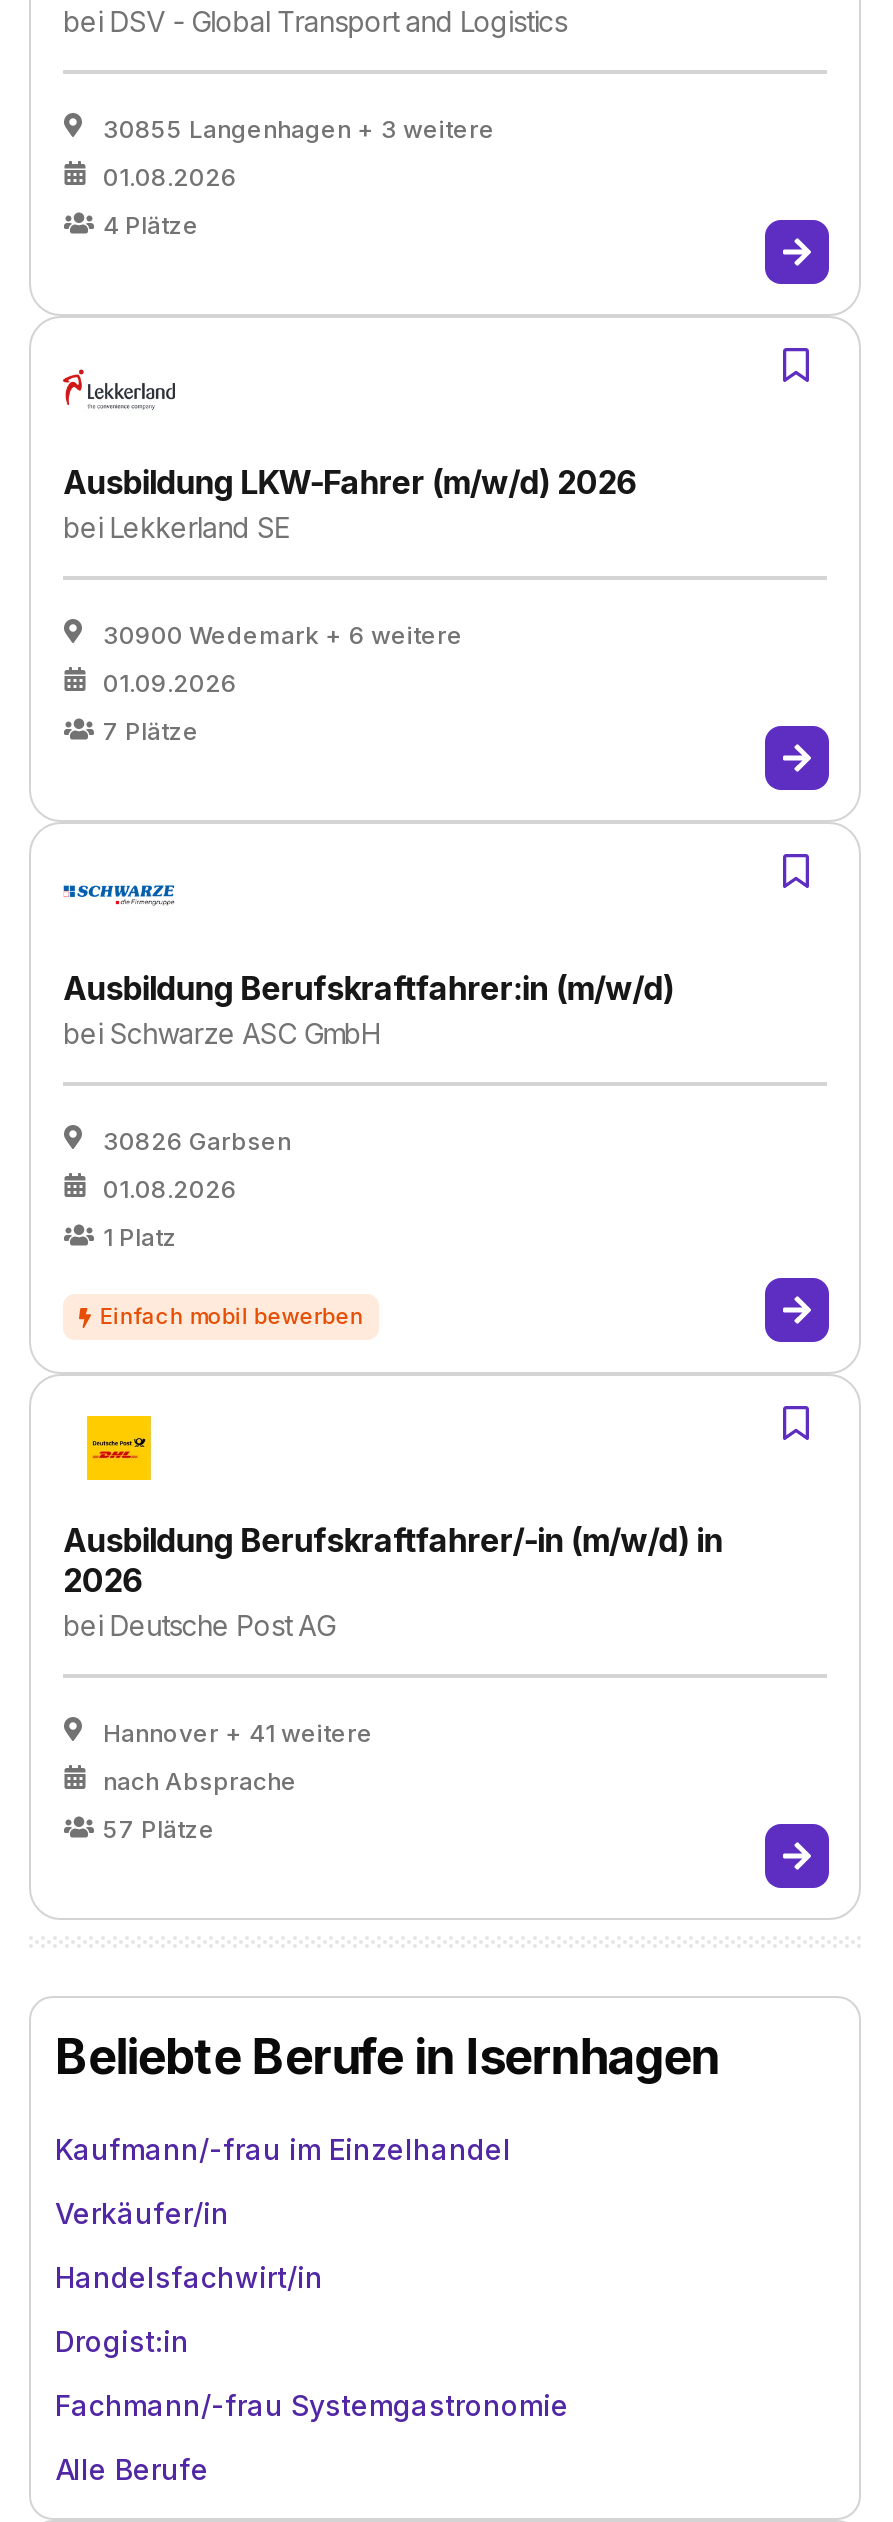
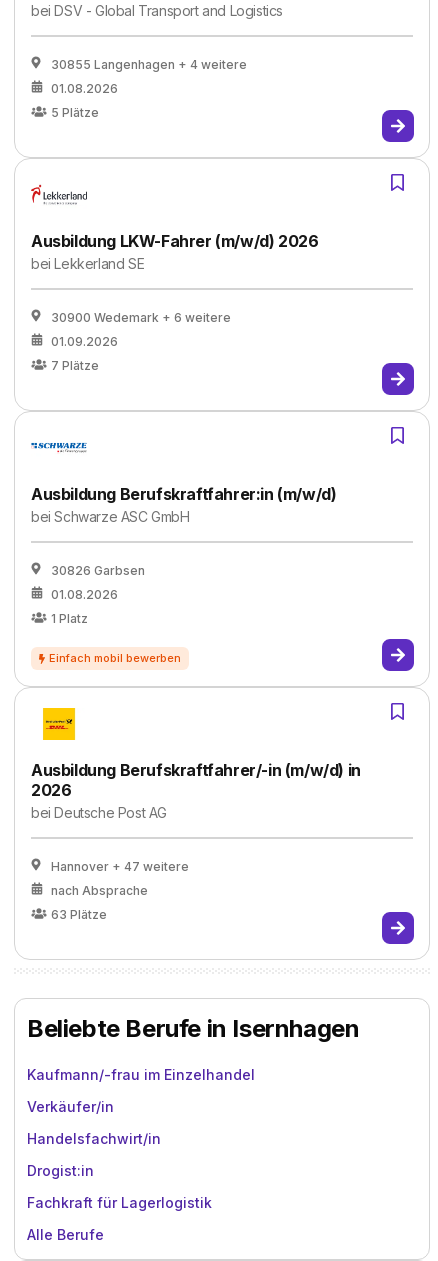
- 30855 Langenhagen + 3 weitere
+ 30855 Langenhagen + 4 weitere

- 4 Plätze
+ 5 Plätze

- Hannover + 41 weitere
+ Hannover + 47 weitere

- 57 Plätze
+ 63 Plätze

- Fachmann/-frau Systemgastronomie
+ Fachkraft für Lagerlogistik
